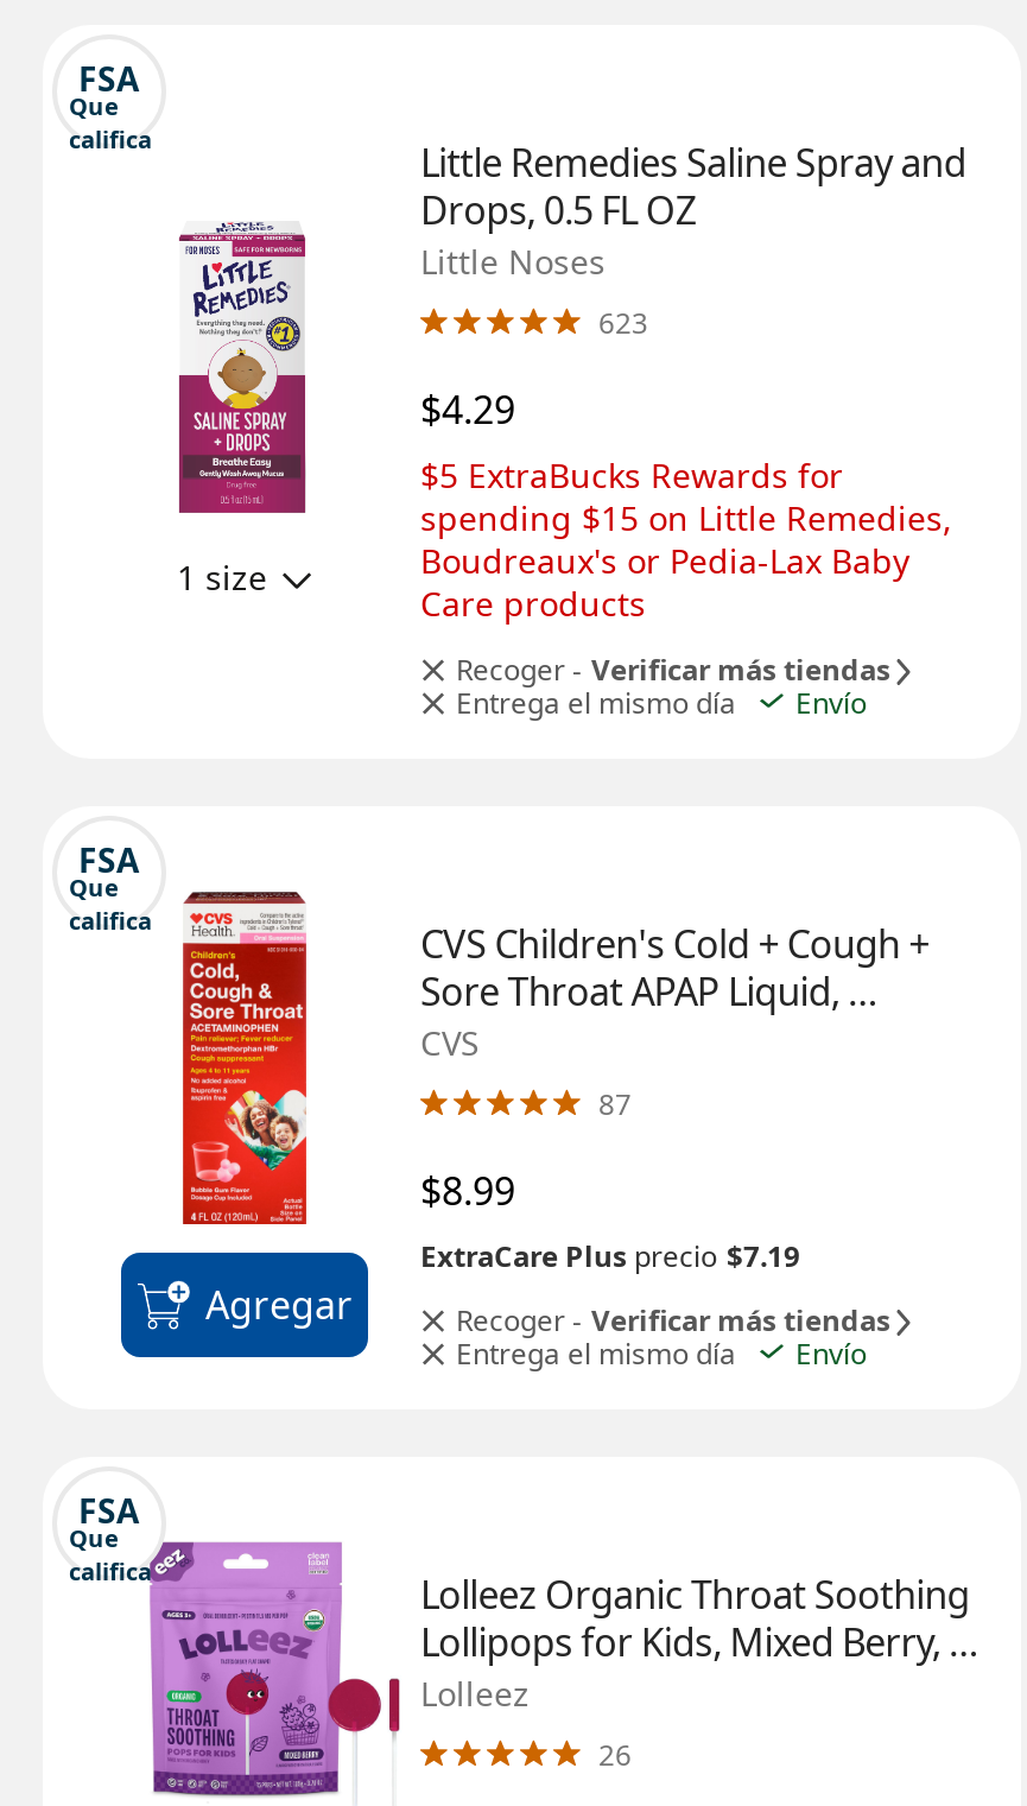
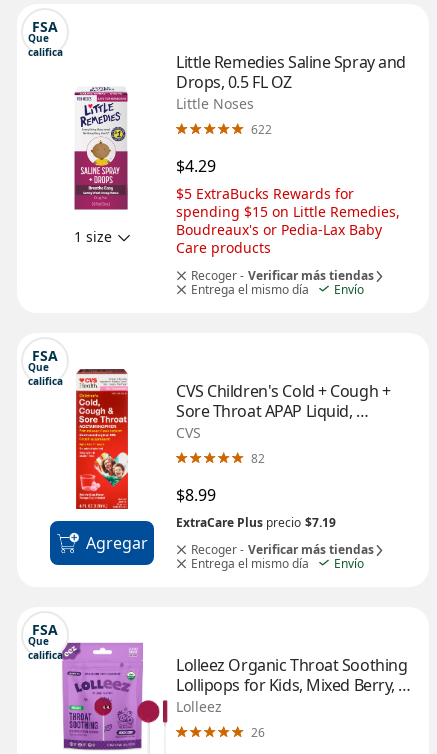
- 623
+ 622

- 87
+ 82
